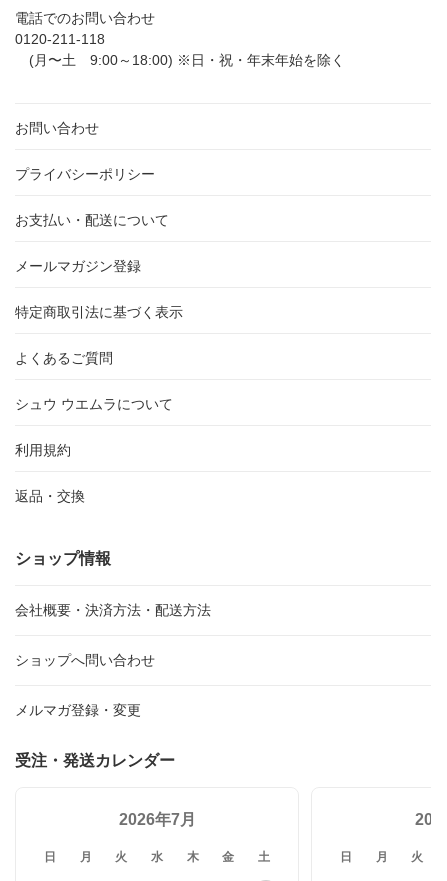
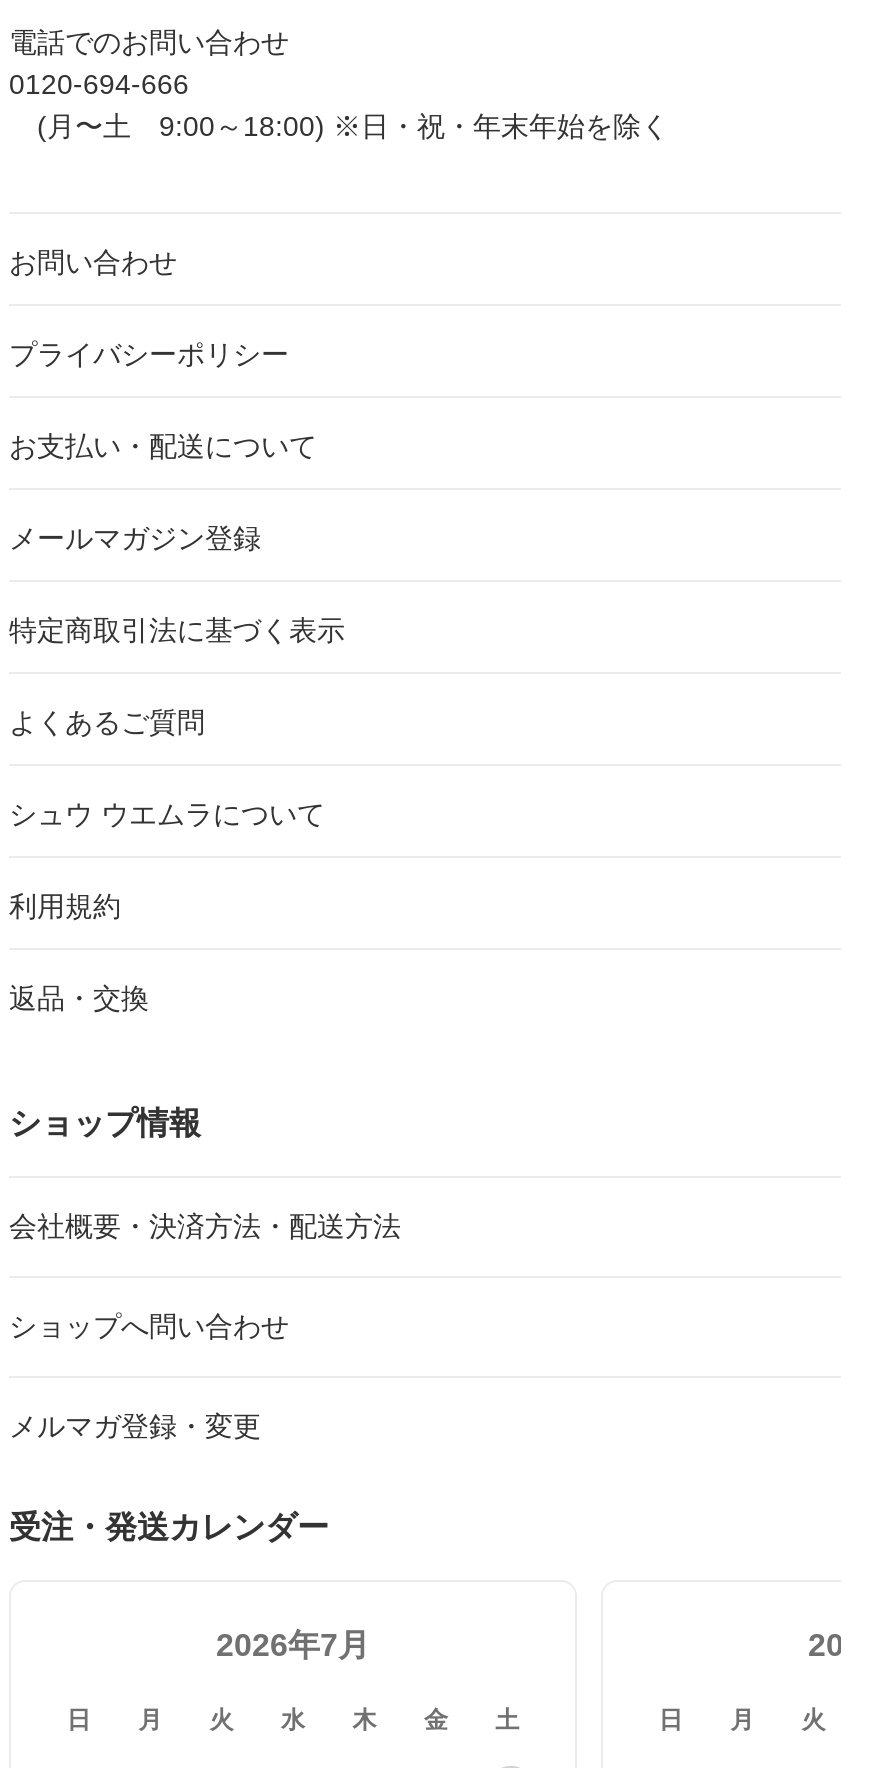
- 0120-211-118
+ 0120-694-666
